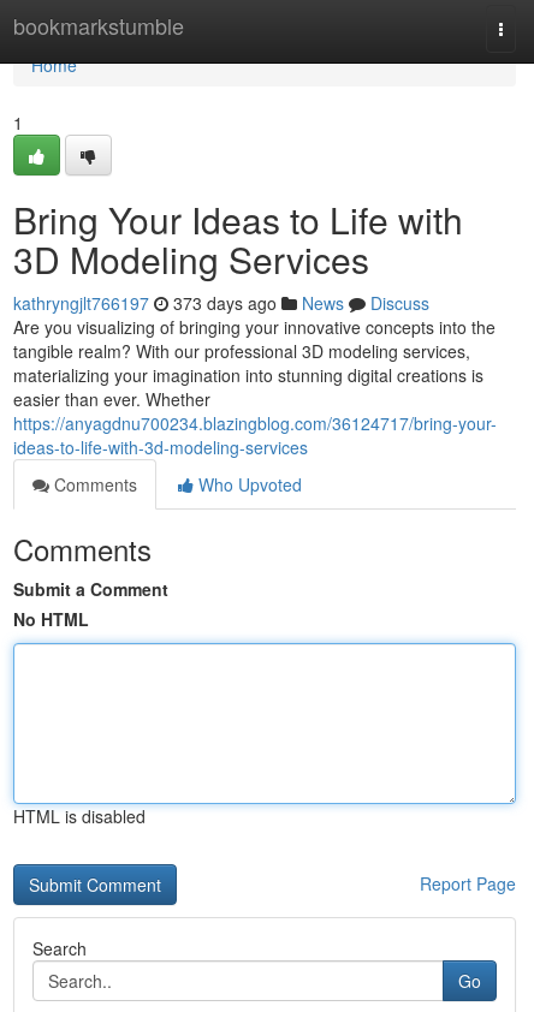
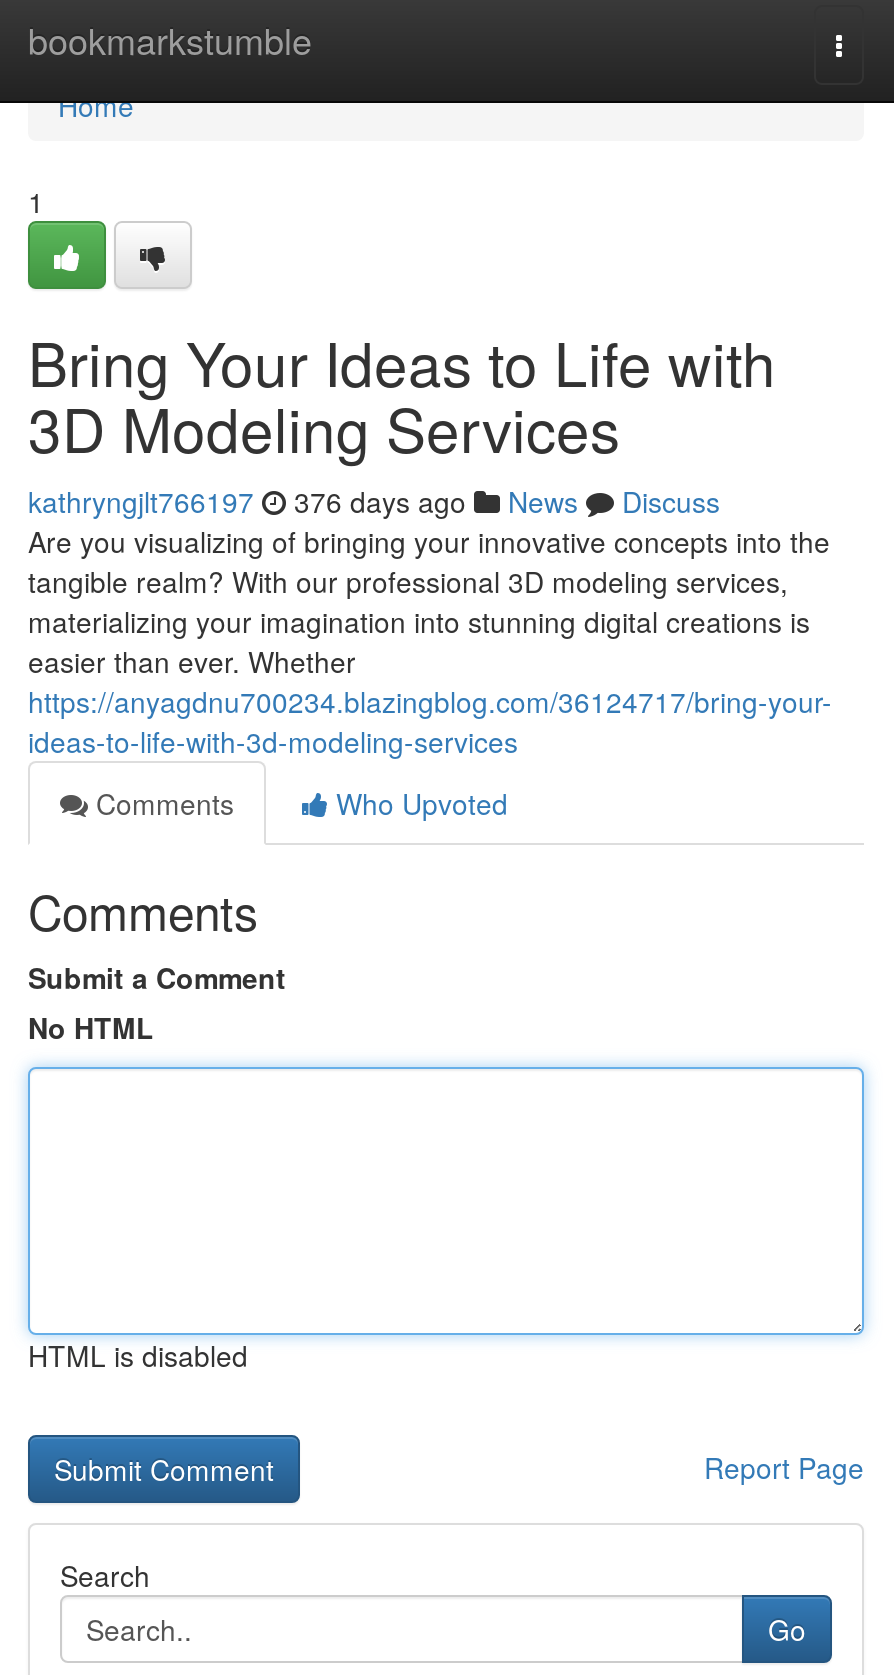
- kathryngjlt766197 373 days ago News Discuss
+ kathryngjlt766197 376 days ago News Discuss
